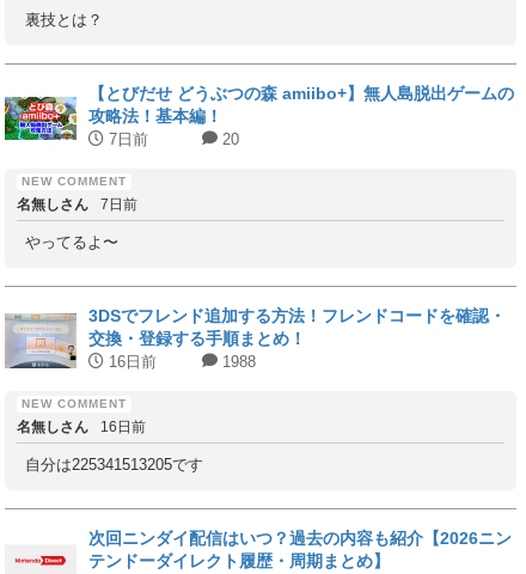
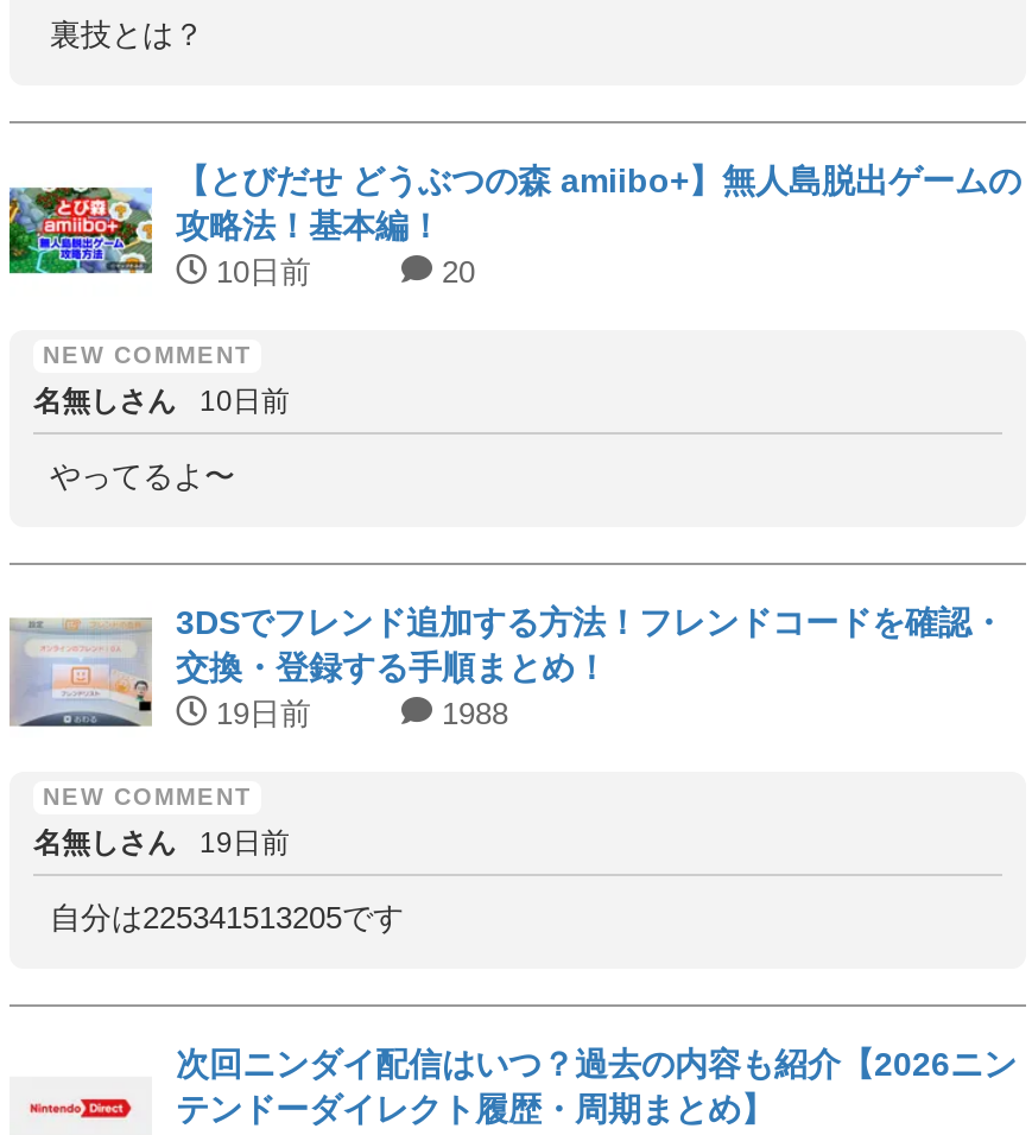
- 7日前
+ 10日前

- 名無しさん 7日前
+ 名無しさん 10日前

- 16日前
+ 19日前

- 名無しさん 16日前
+ 名無しさん 19日前
